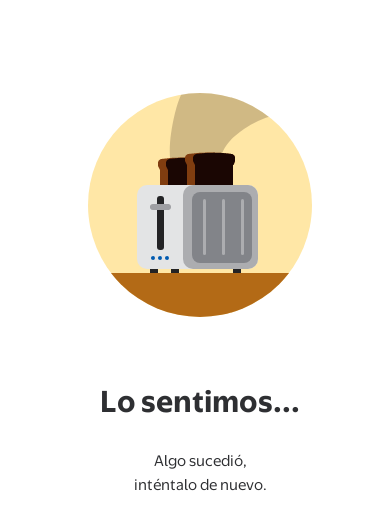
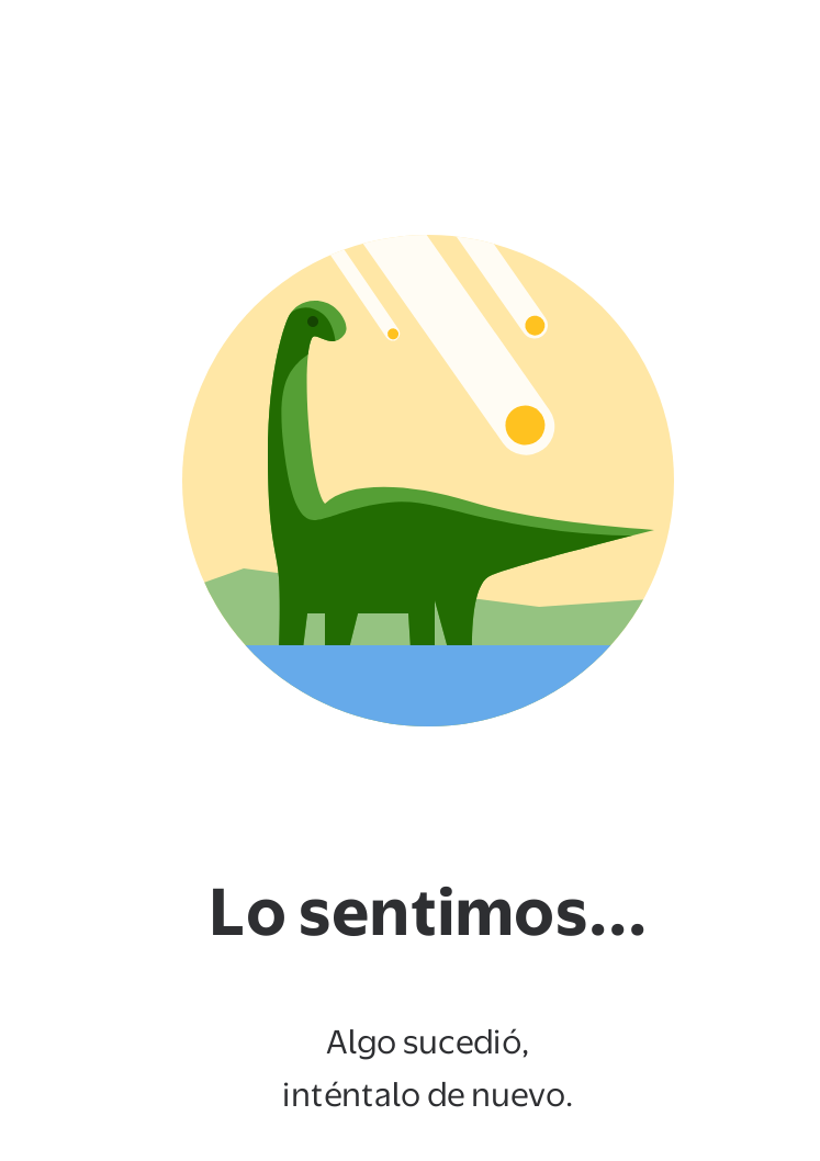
- [image]
+ [image]
